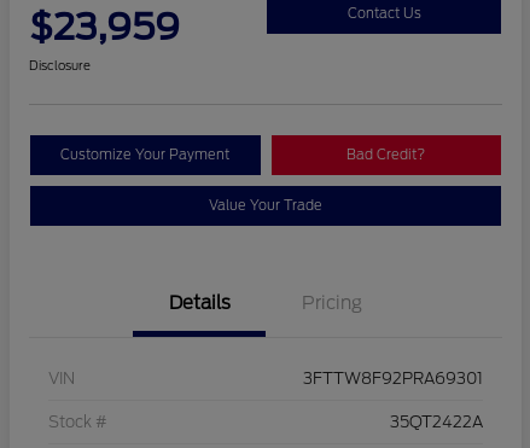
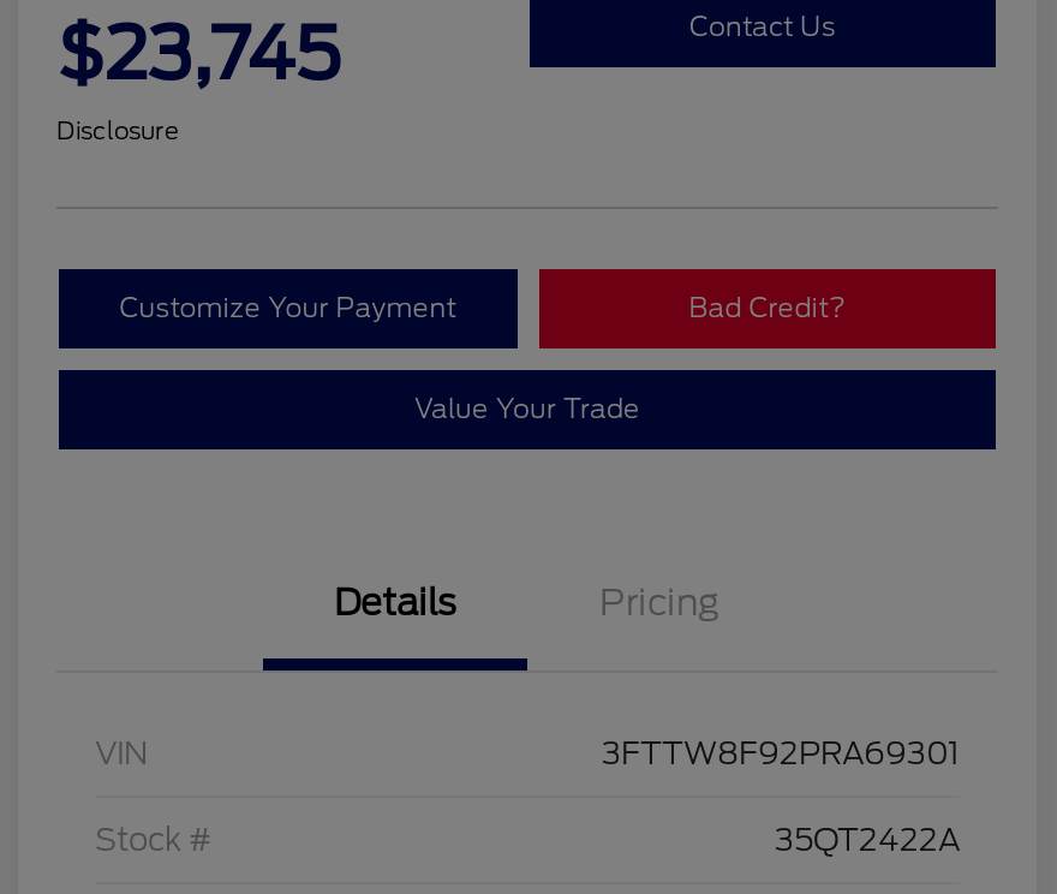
- $23,959
+ $23,745
